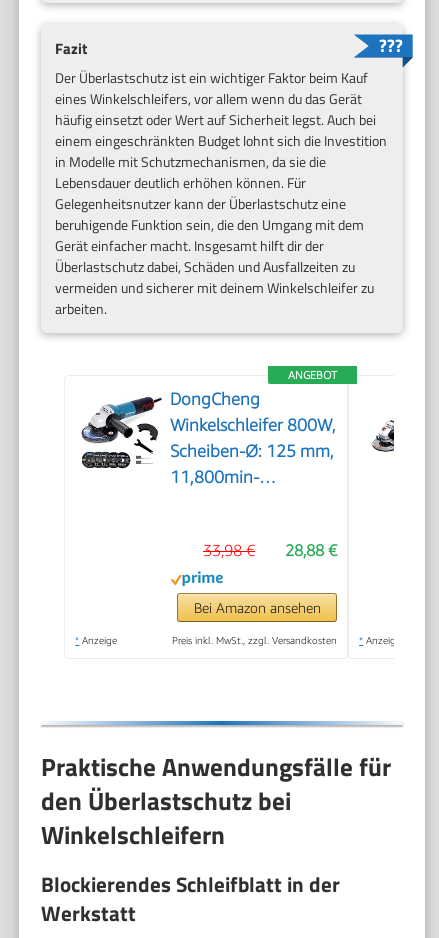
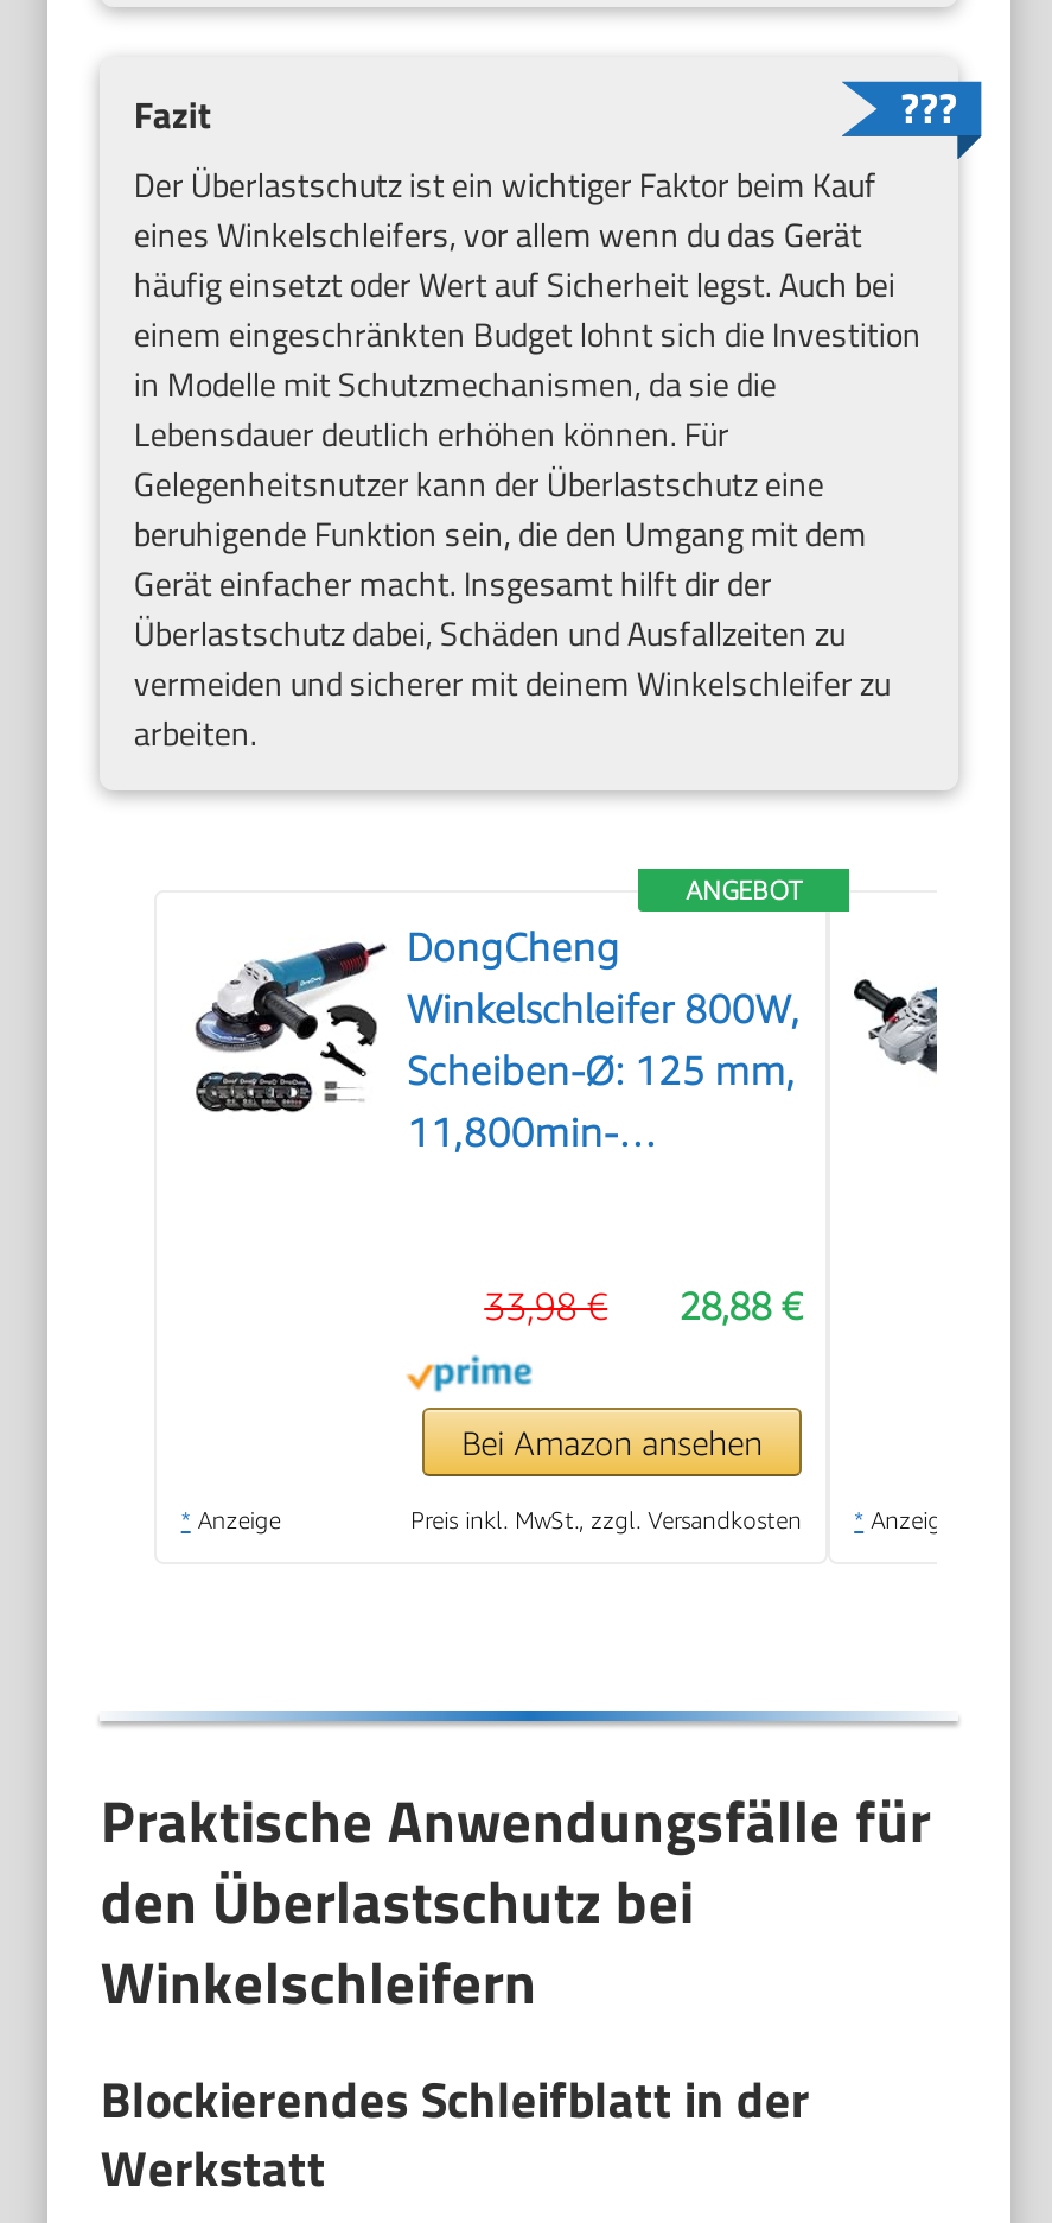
- [image]
+ [image]
